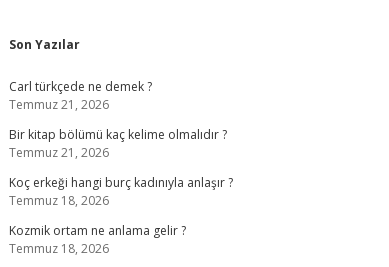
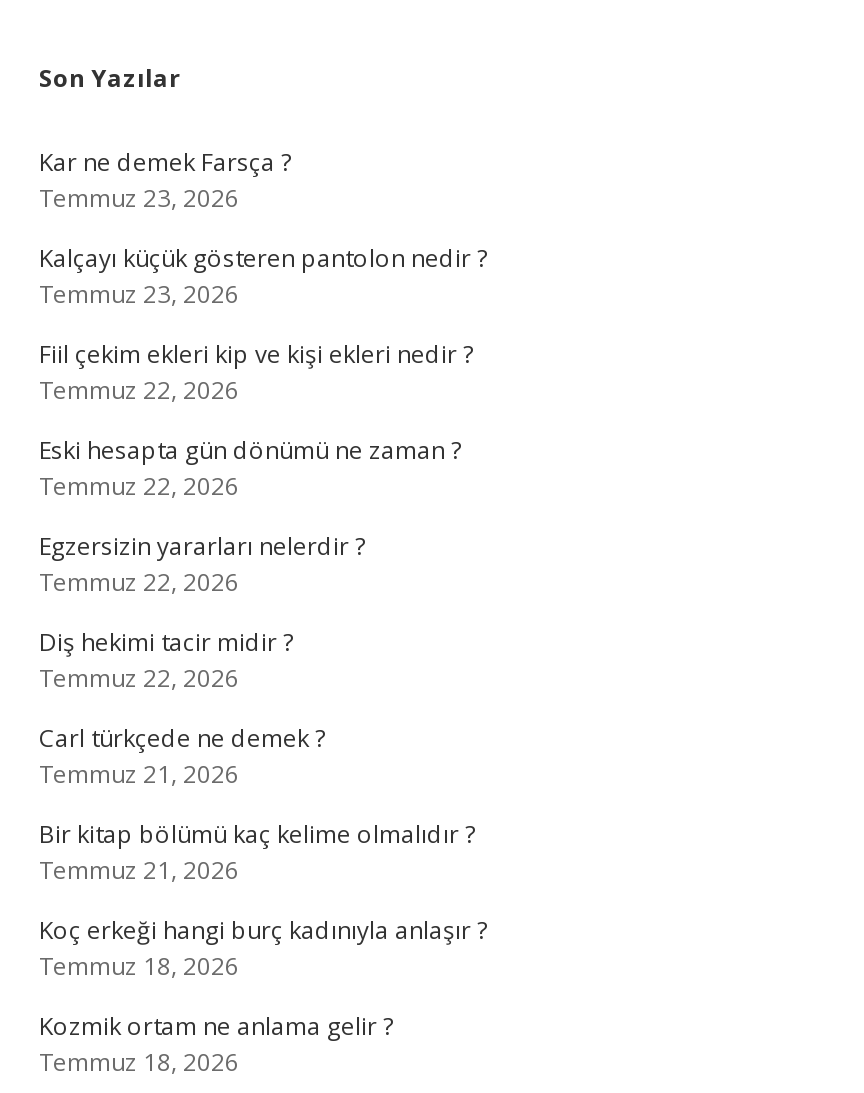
+ Kar ne demek Farsça ?
+ Temmuz 23, 2026
+ Kalçayı küçük gösteren pantolon nedir ?
+ Temmuz 23, 2026
+ Fiil çekim ekleri kip ve kişi ekleri nedir ?
+ Temmuz 22, 2026
+ Eski hesapta gün dönümü ne zaman ?
+ Temmuz 22, 2026
+ Egzersizin yararları nelerdir ?
+ Temmuz 22, 2026
+ Diş hekimi tacir midir ?
+ Temmuz 22, 2026
